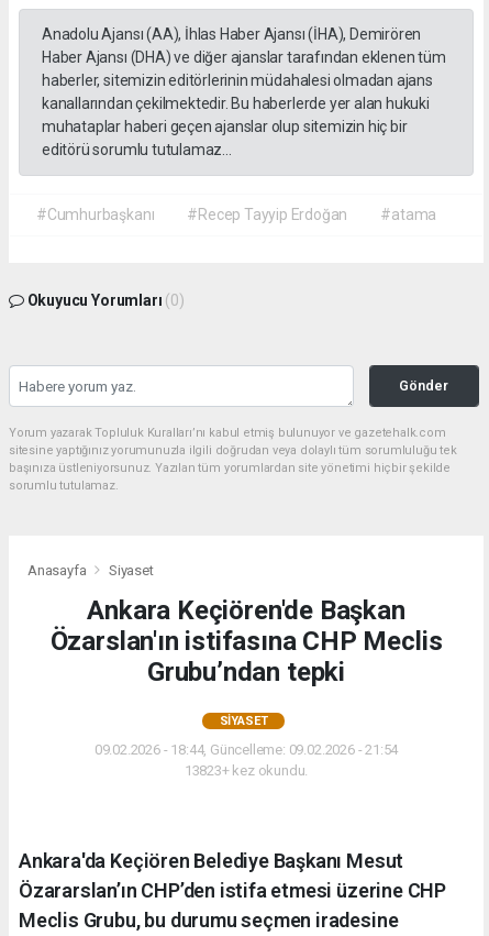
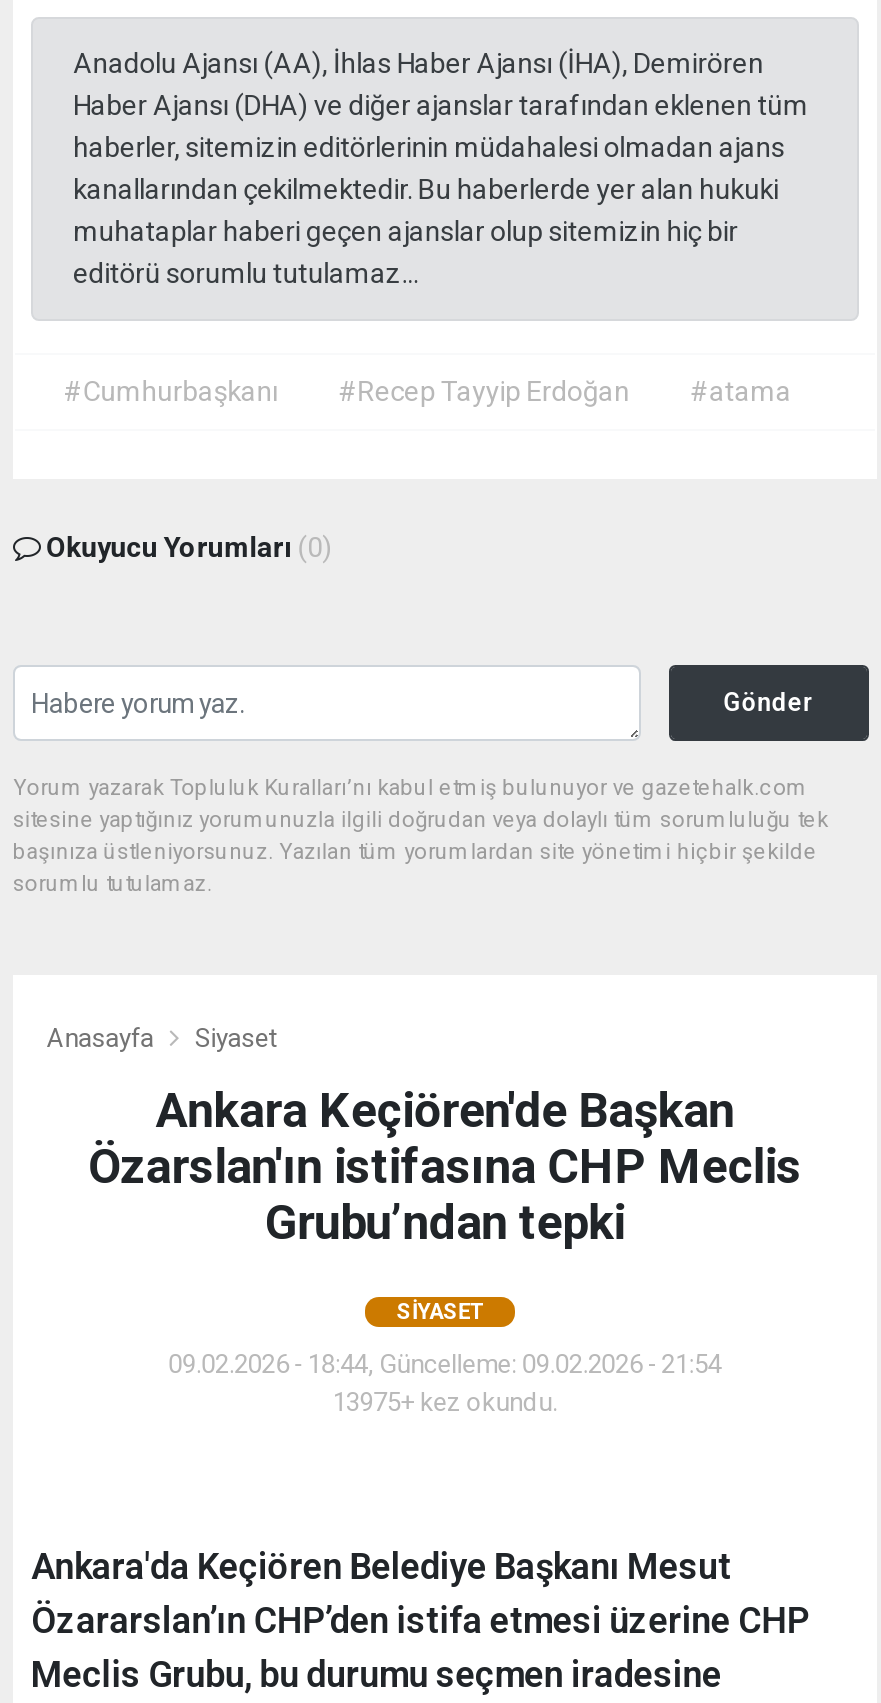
- 13823+ kez okundu.
+ 13975+ kez okundu.
